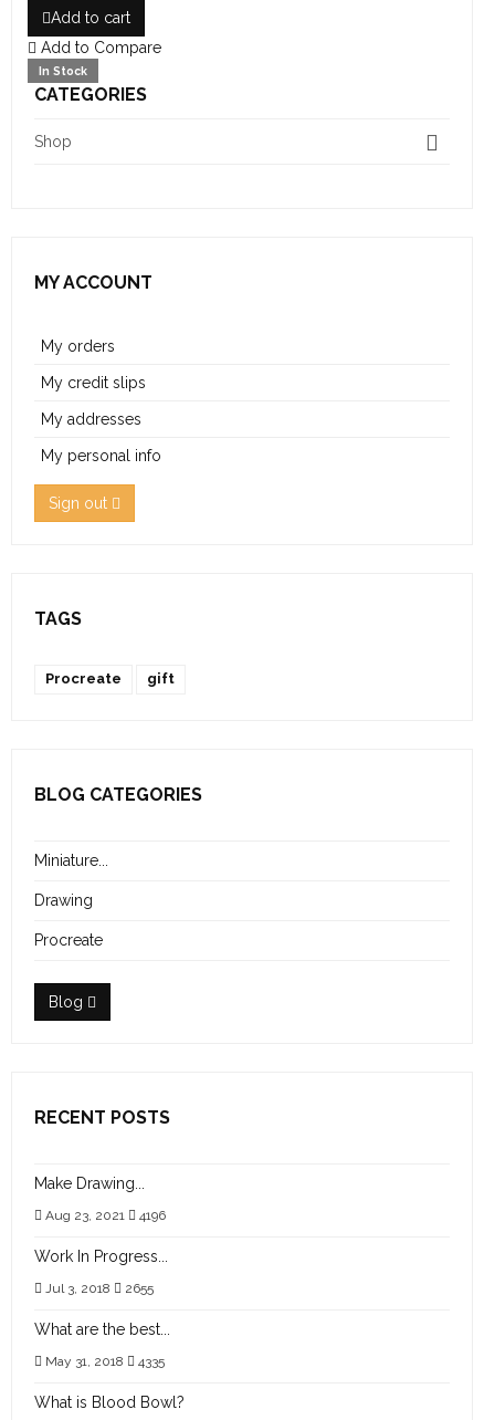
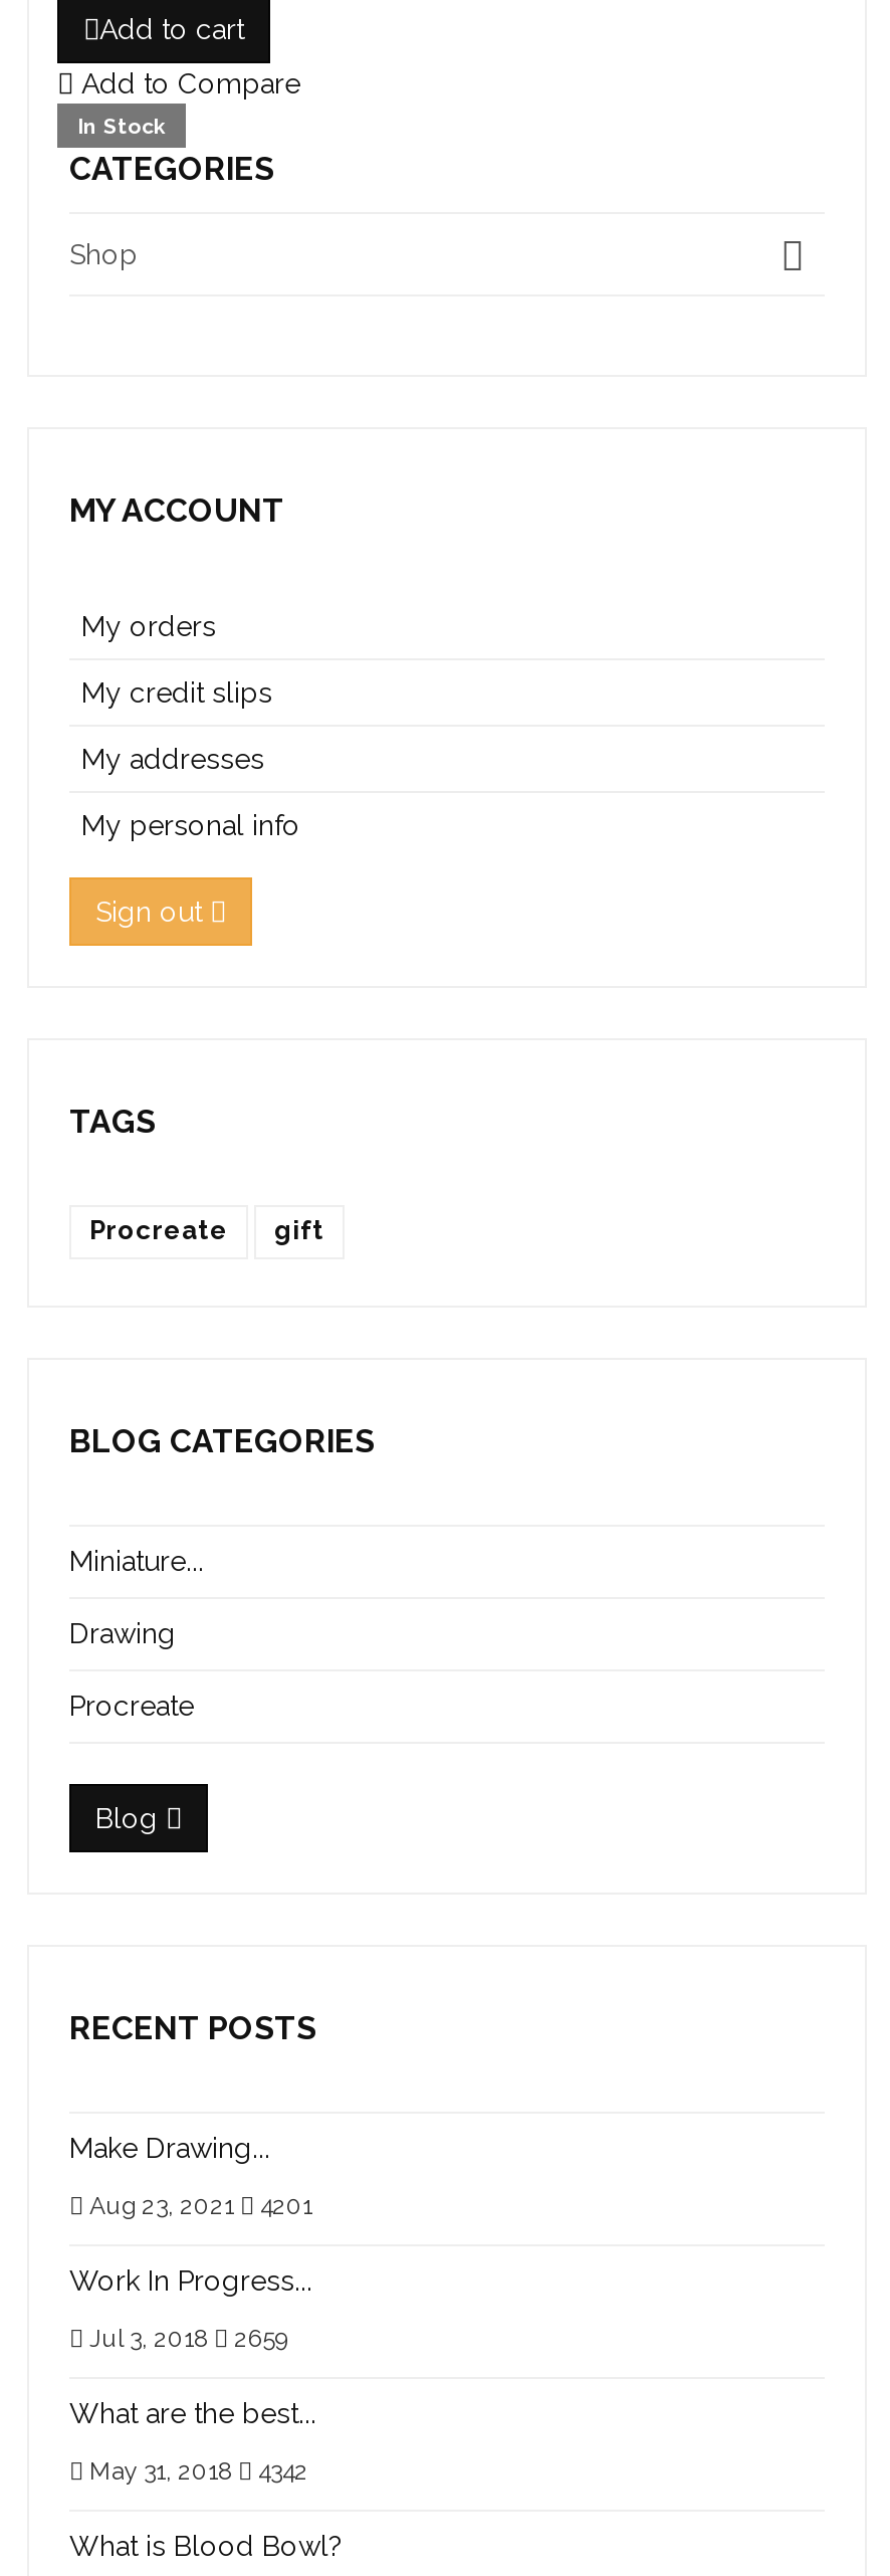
- Aug 23, 2021 4196
+ Aug 23, 2021 4201

- Jul 3, 2018 2655
+ Jul 3, 2018 2659

- May 31, 2018 4335
+ May 31, 2018 4342
